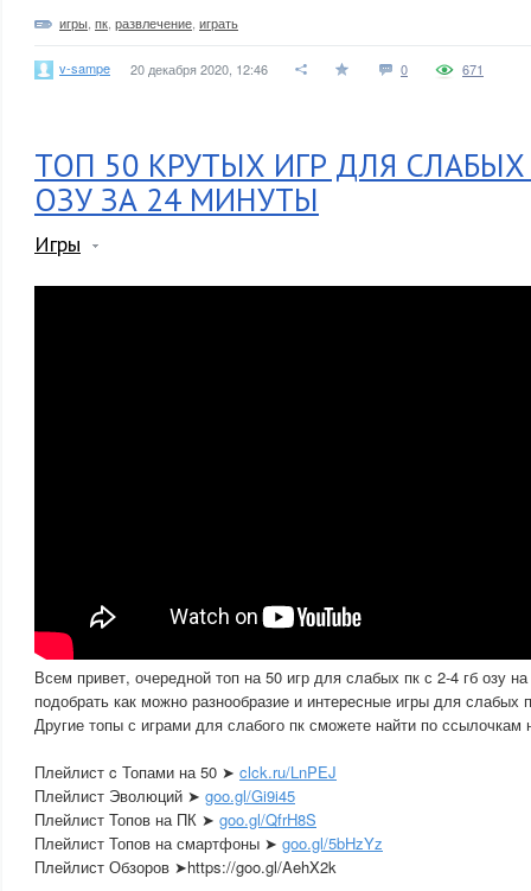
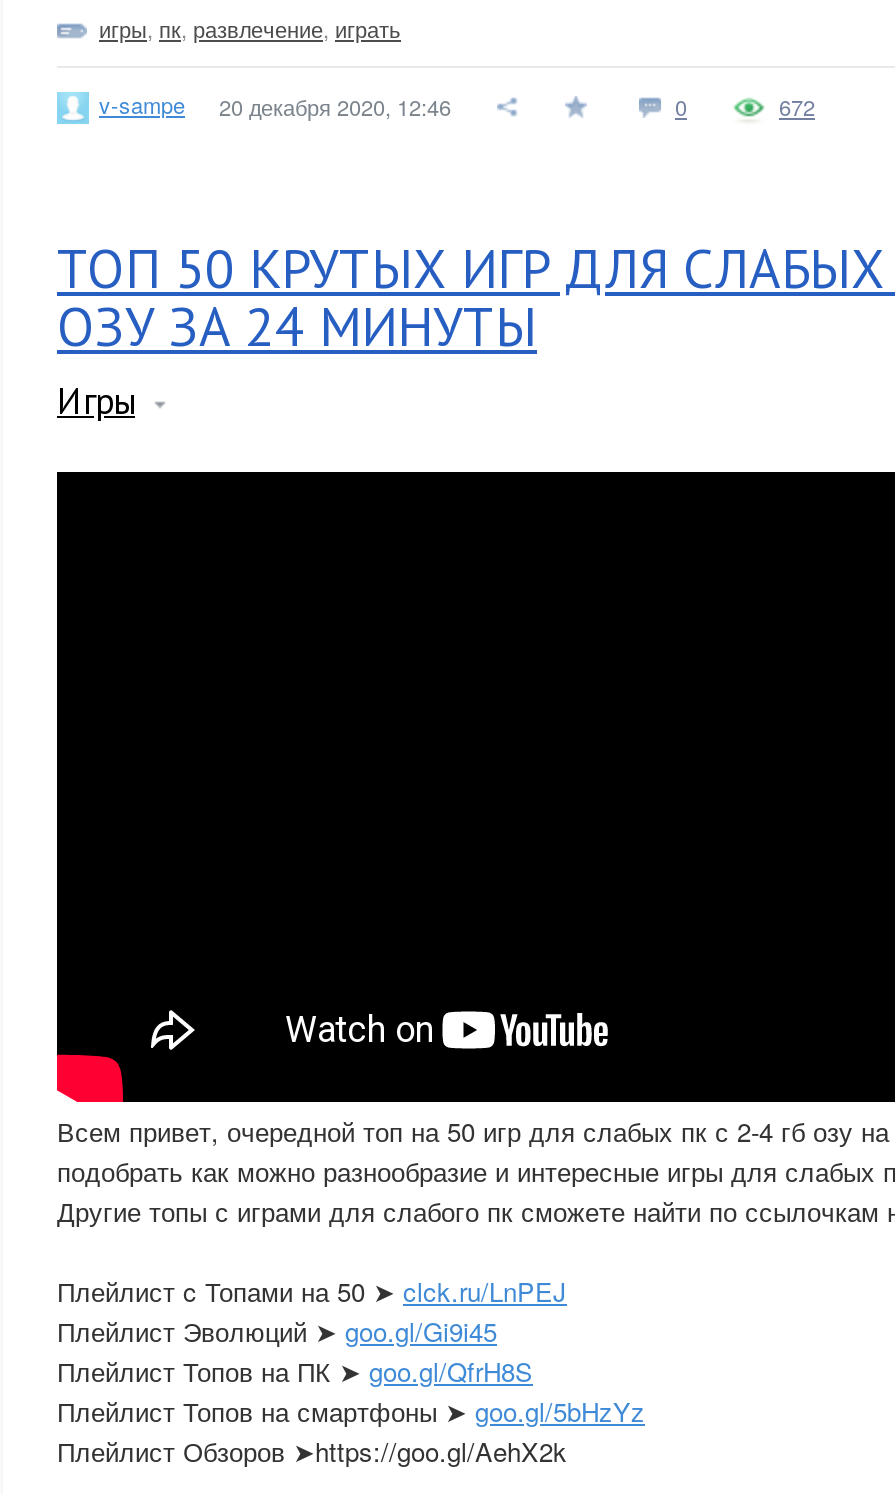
- 671
+ 672
